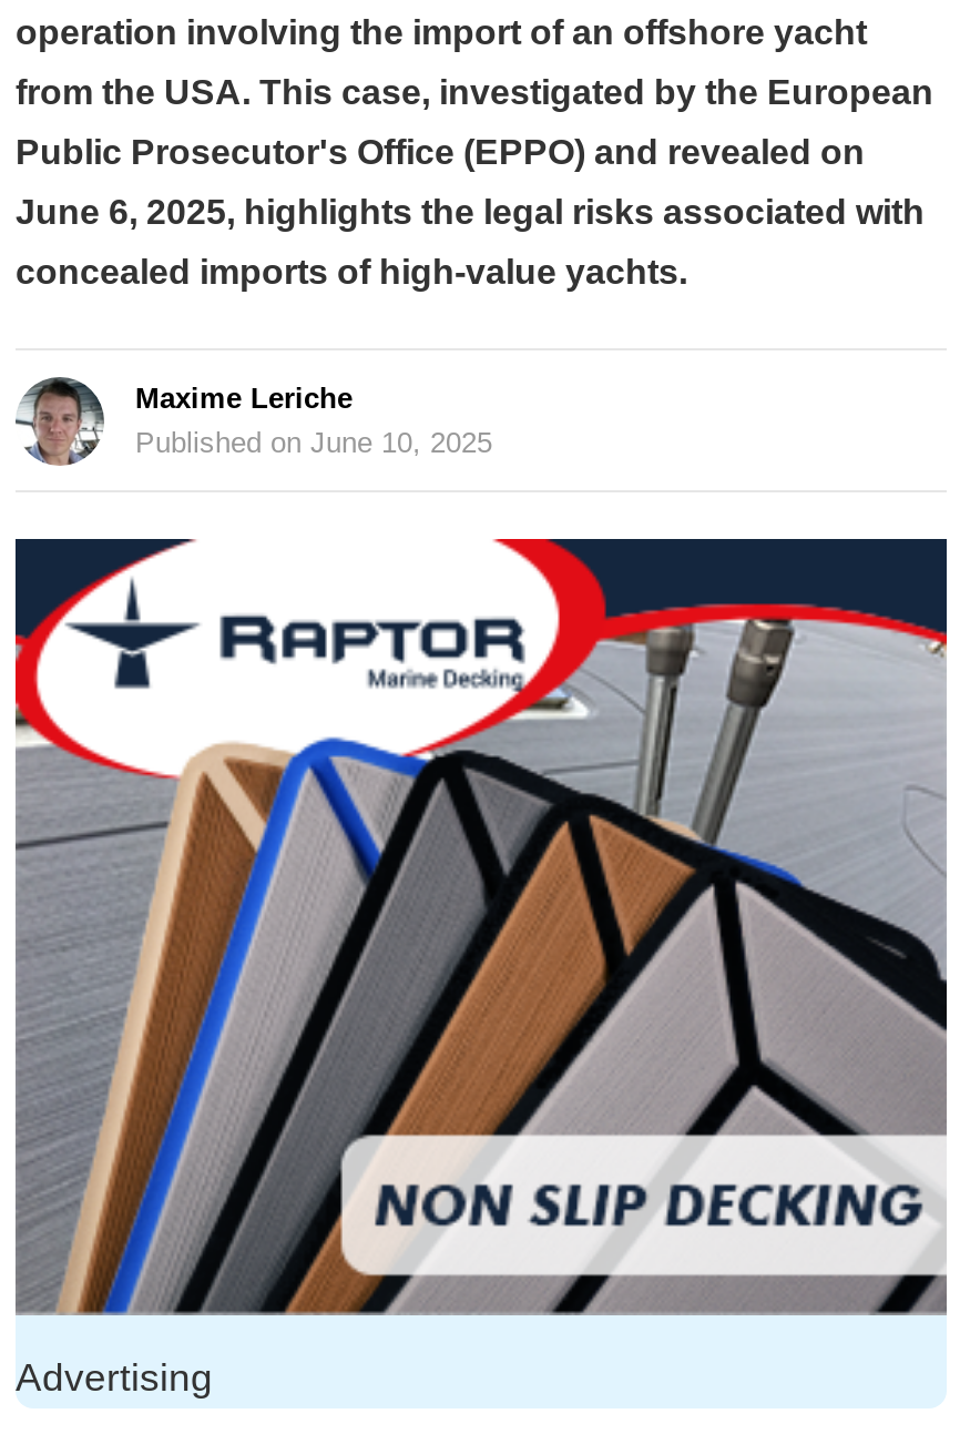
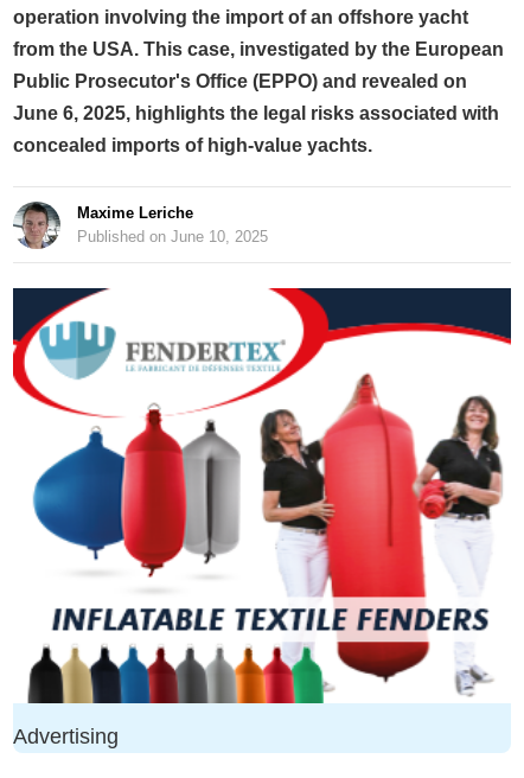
- [image]
+ [image]
